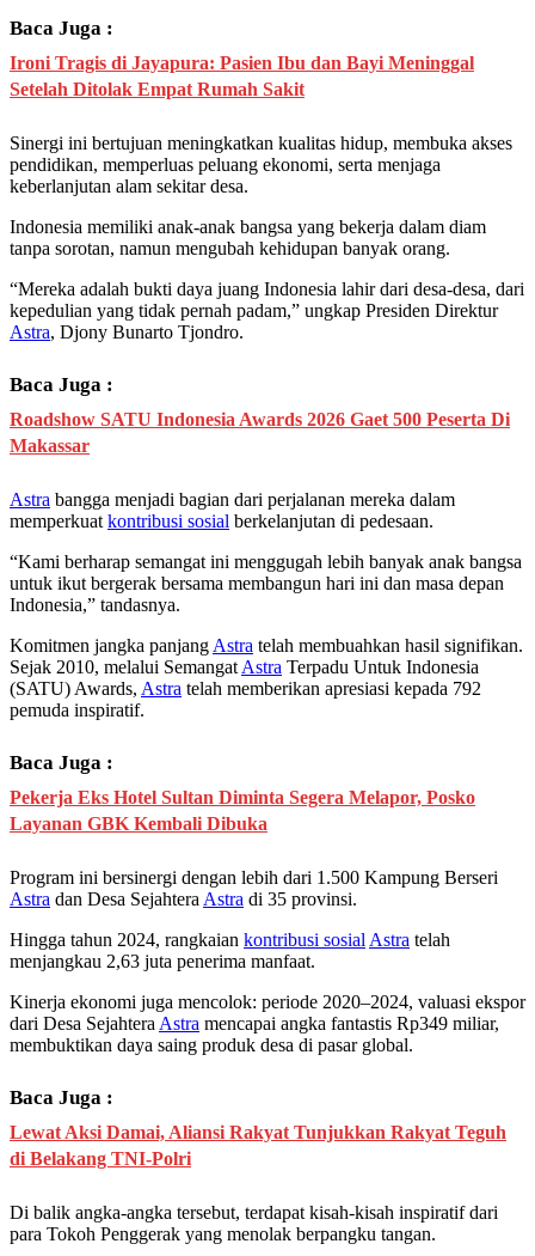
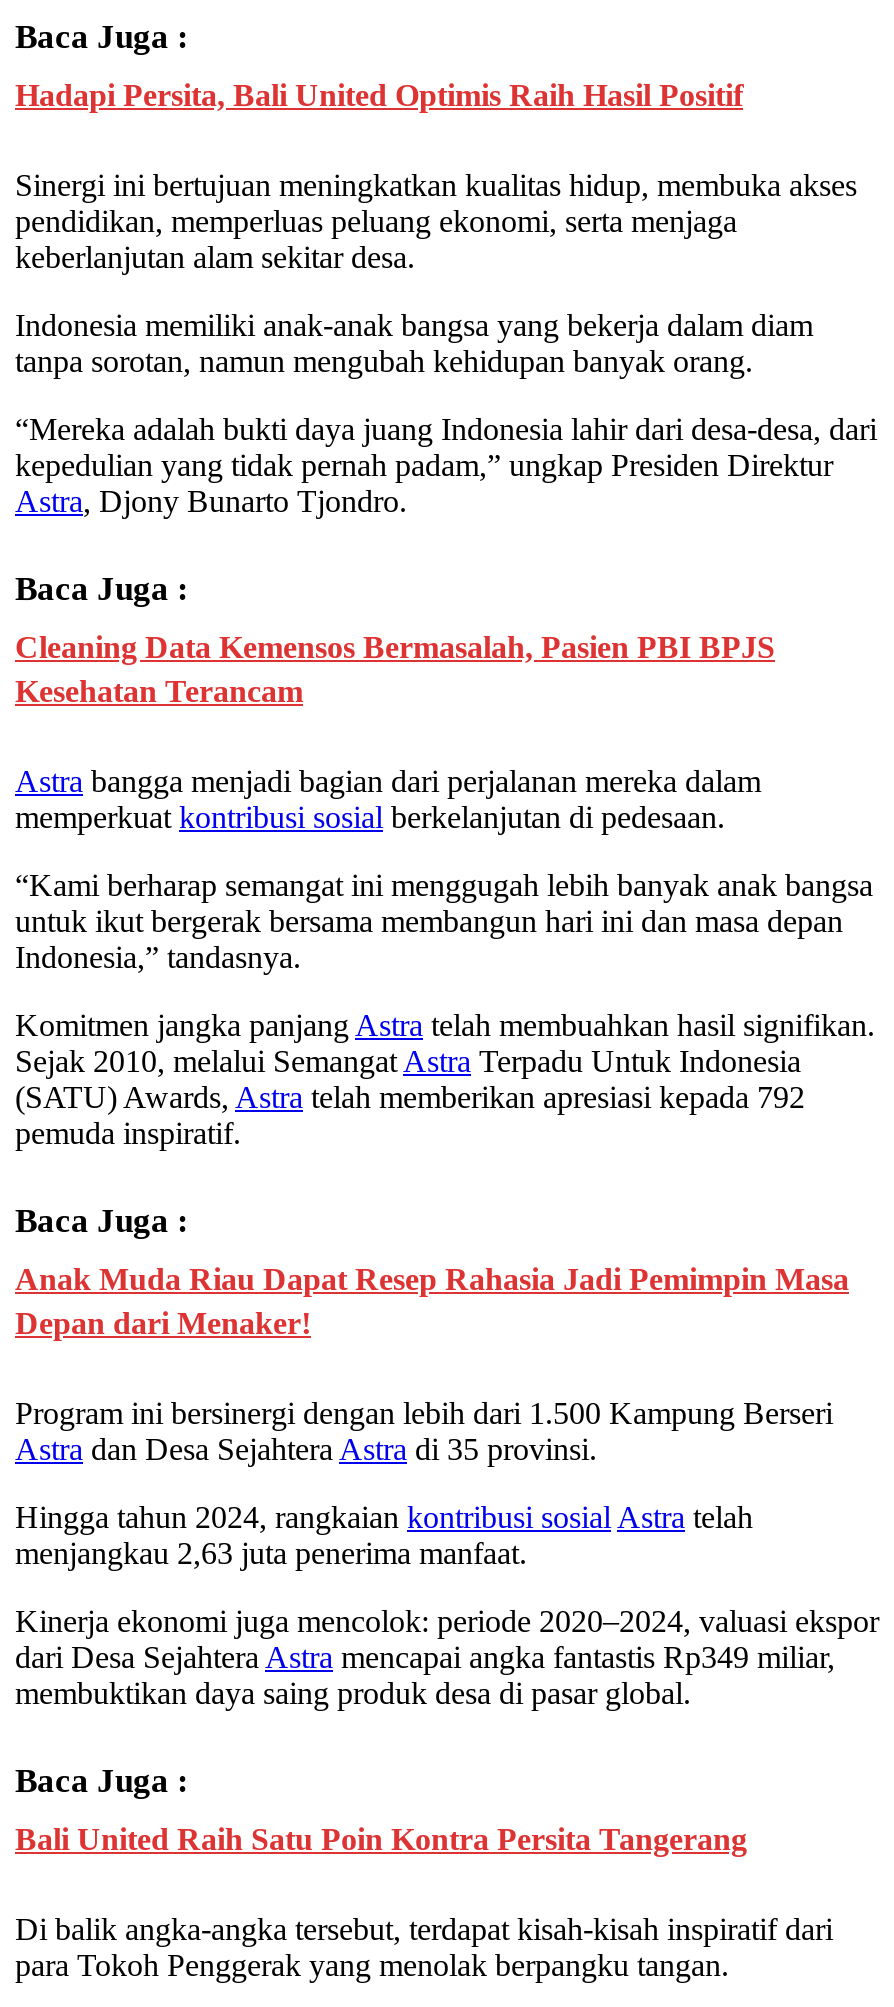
- Ironi Tragis di Jayapura: Pasien Ibu dan Bayi Meninggal
- Setelah Ditolak Empat Rumah Sakit
+ Hadapi Persita, Bali United Optimis Raih Hasil Positif

- Roadshow SATU Indonesia Awards 2026 Gaet 500 Peserta Di
- Makassar
+ Cleaning Data Kemensos Bermasalah, Pasien PBI BPJS
+ Kesehatan Terancam

- Pekerja Eks Hotel Sultan Diminta Segera Melapor, Posko
- Layanan GBK Kembali Dibuka
+ Anak Muda Riau Dapat Resep Rahasia Jadi Pemimpin Masa
+ Depan dari Menaker!

- Lewat Aksi Damai, Aliansi Rakyat Tunjukkan Rakyat Teguh
- di Belakang TNI-Polri
+ Bali United Raih Satu Poin Kontra Persita Tangerang
